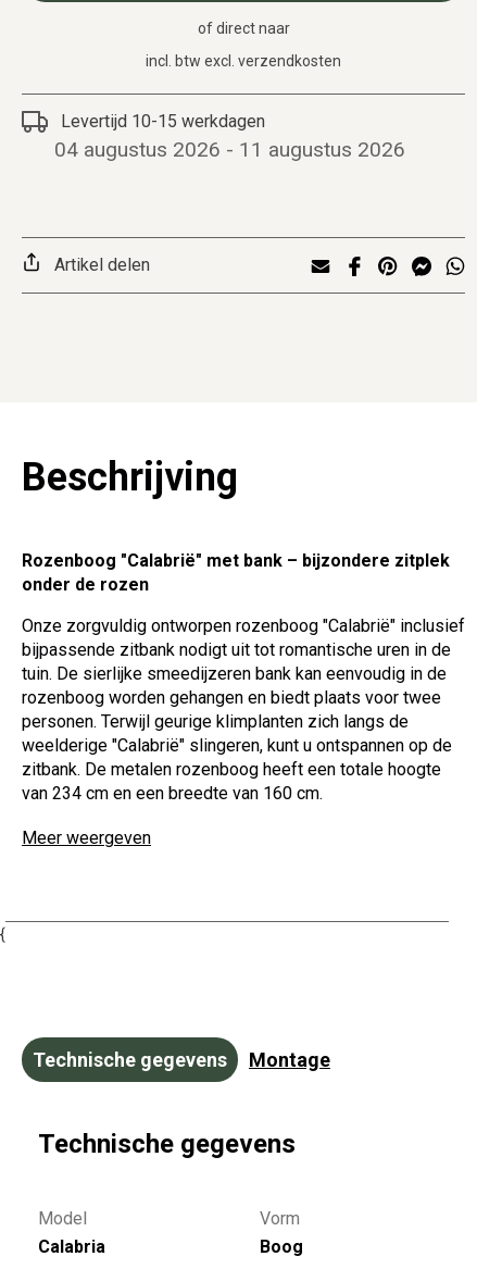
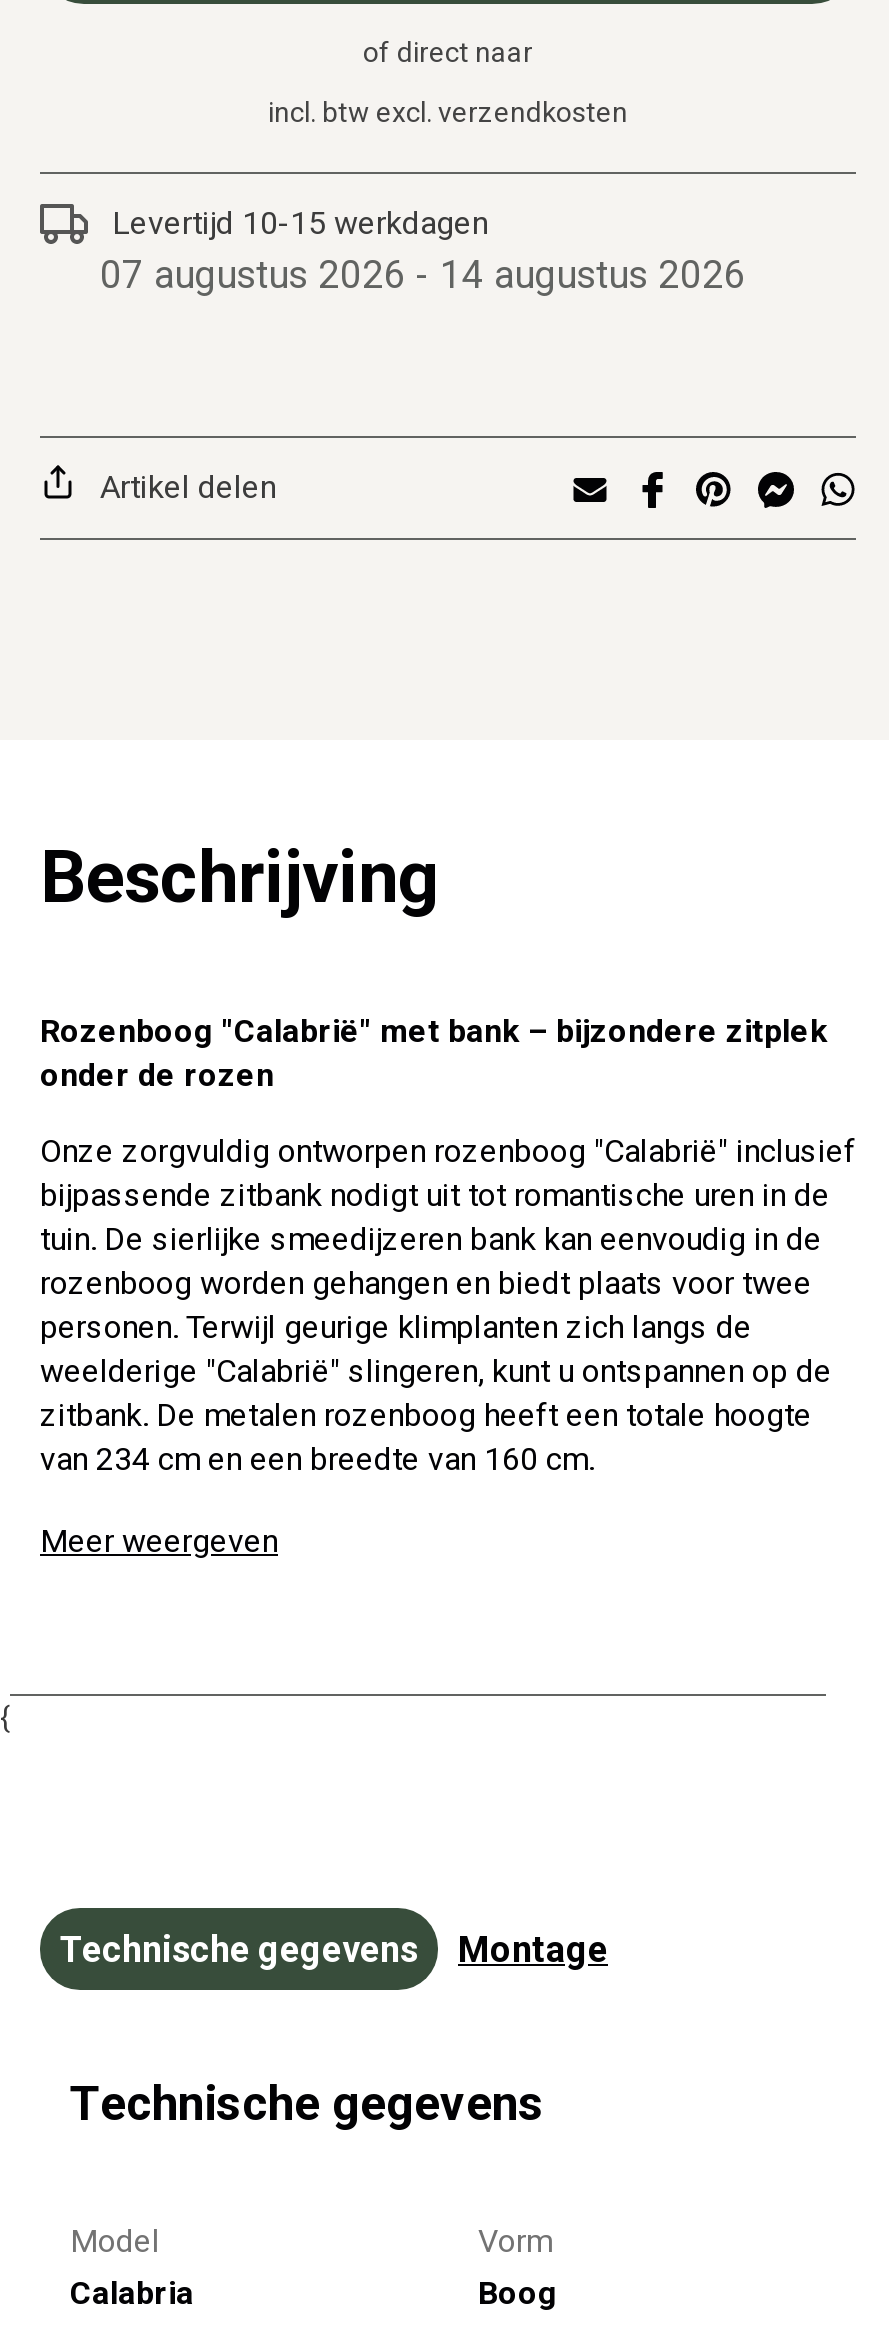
- 04 augustus 2026 - 11 augustus 2026
+ 07 augustus 2026 - 14 augustus 2026
